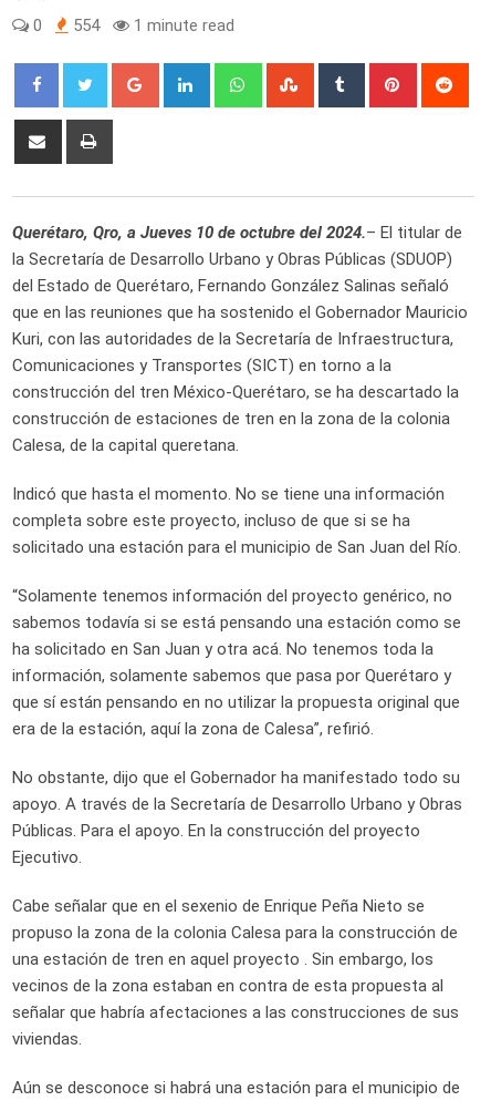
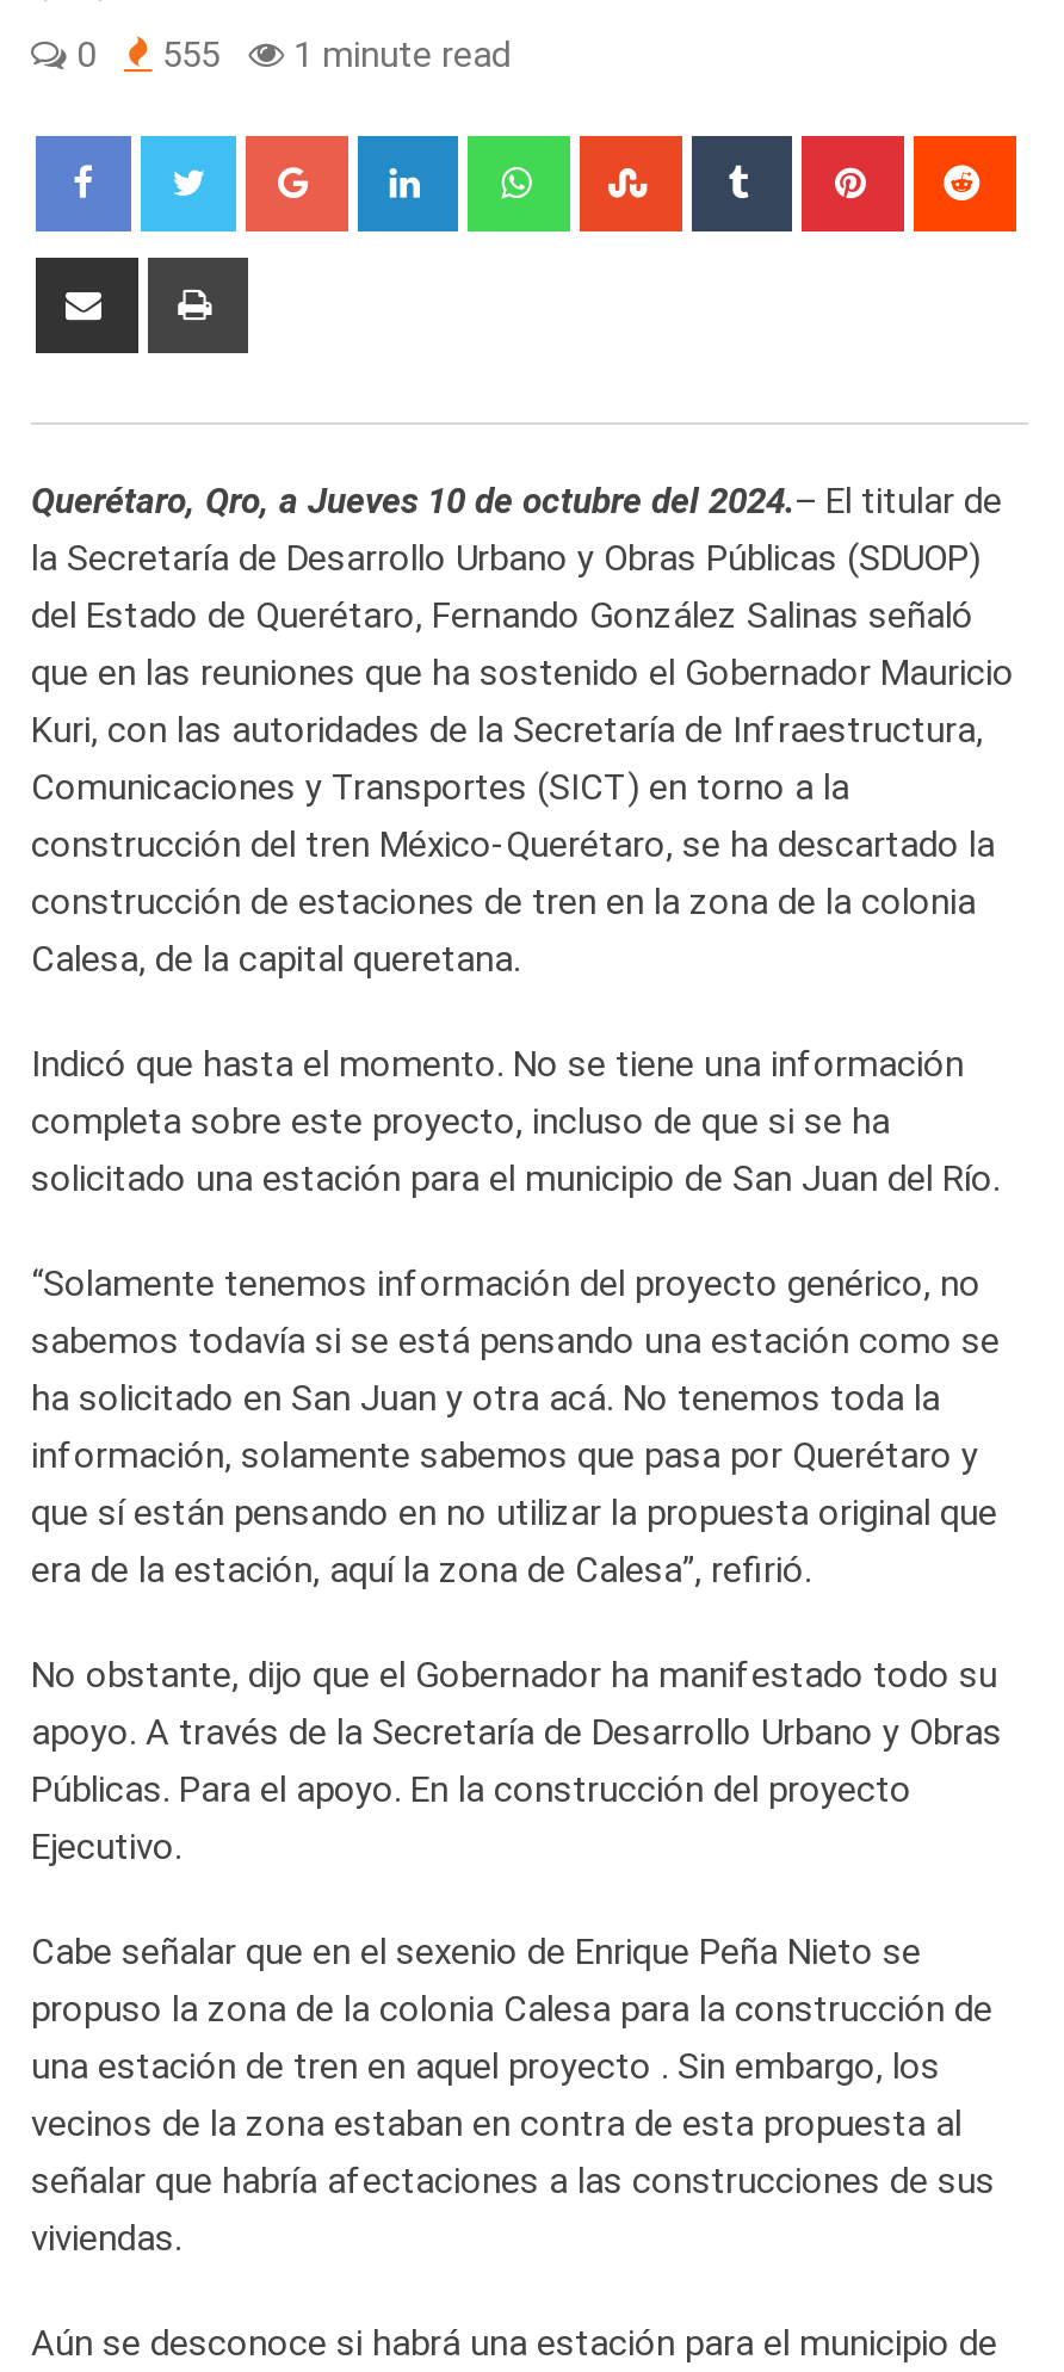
- 0 554 1 minute read
+ 0 555 1 minute read
